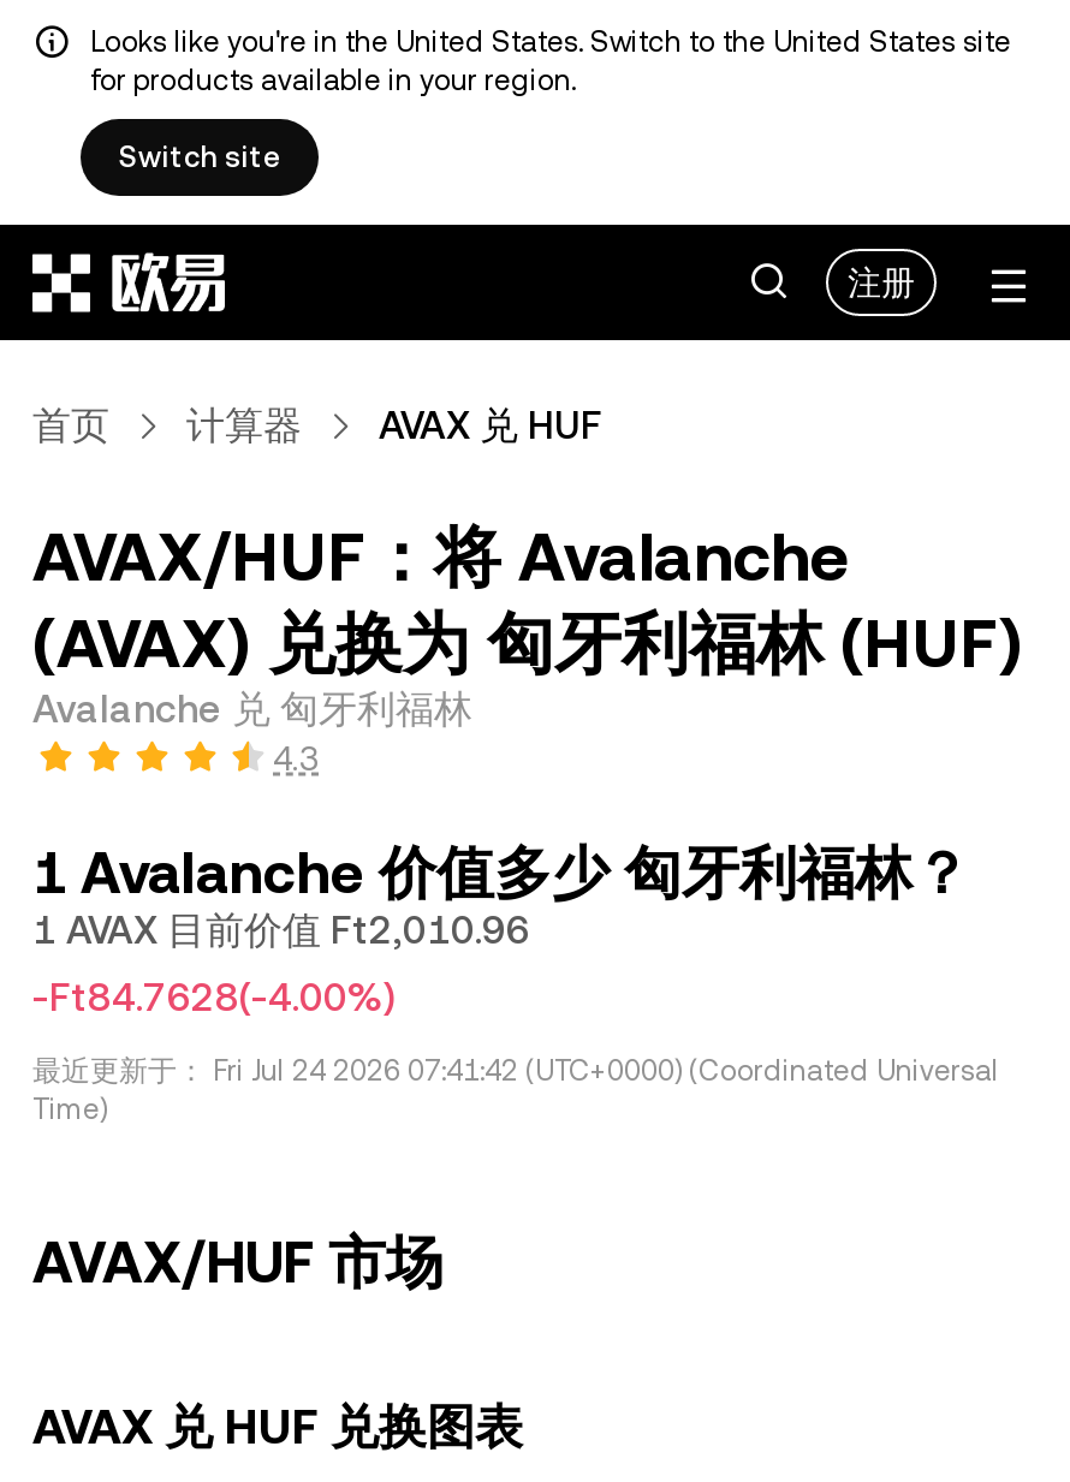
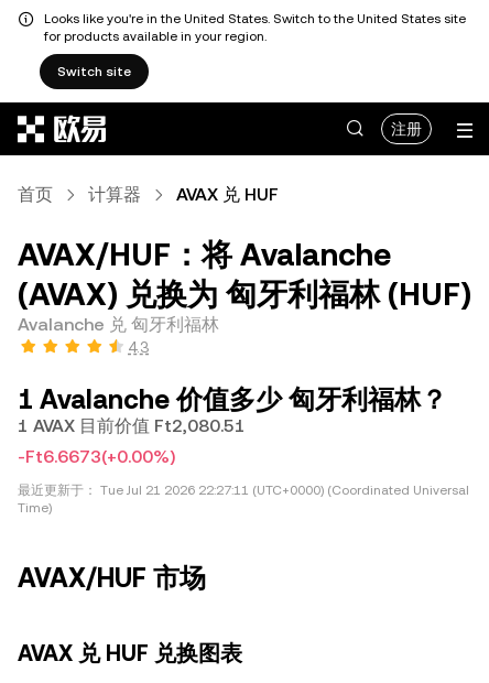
- 1 AVAX 目前价值 Ft2,010.96
+ 1 AVAX 目前价值 Ft2,080.51

- -Ft84.7628(-4.00%)
+ -Ft6.6673(+0.00%)

- 最近更新于：Fri Jul 24 2026 07:41:42 (UTC+0000) (Coordinated Universal
+ 最近更新于：Tue Jul 21 2026 22:27:11 (UTC+0000) (Coordinated Universal
